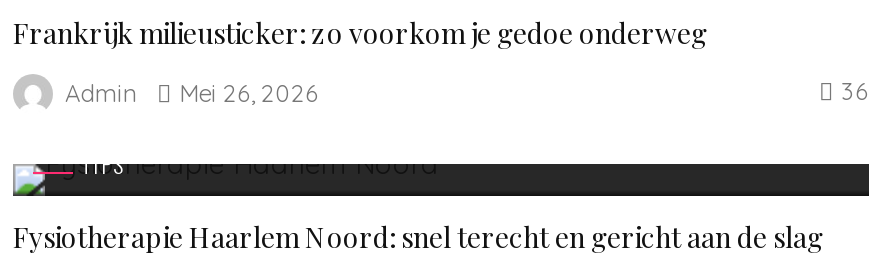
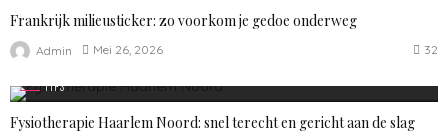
- 36
+ 32
